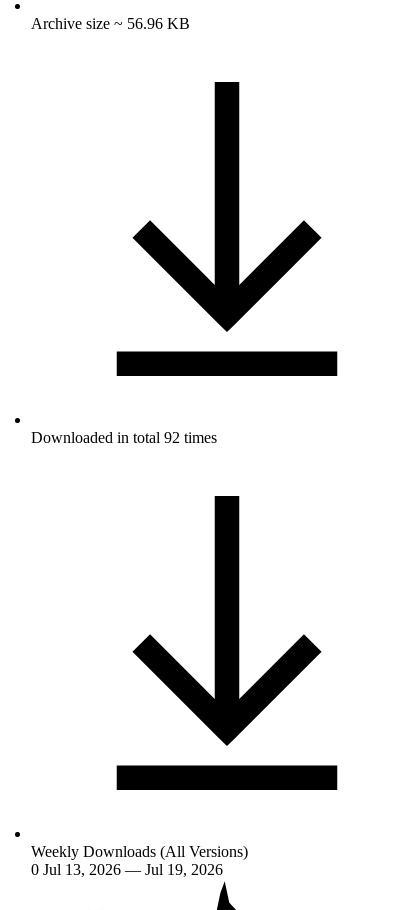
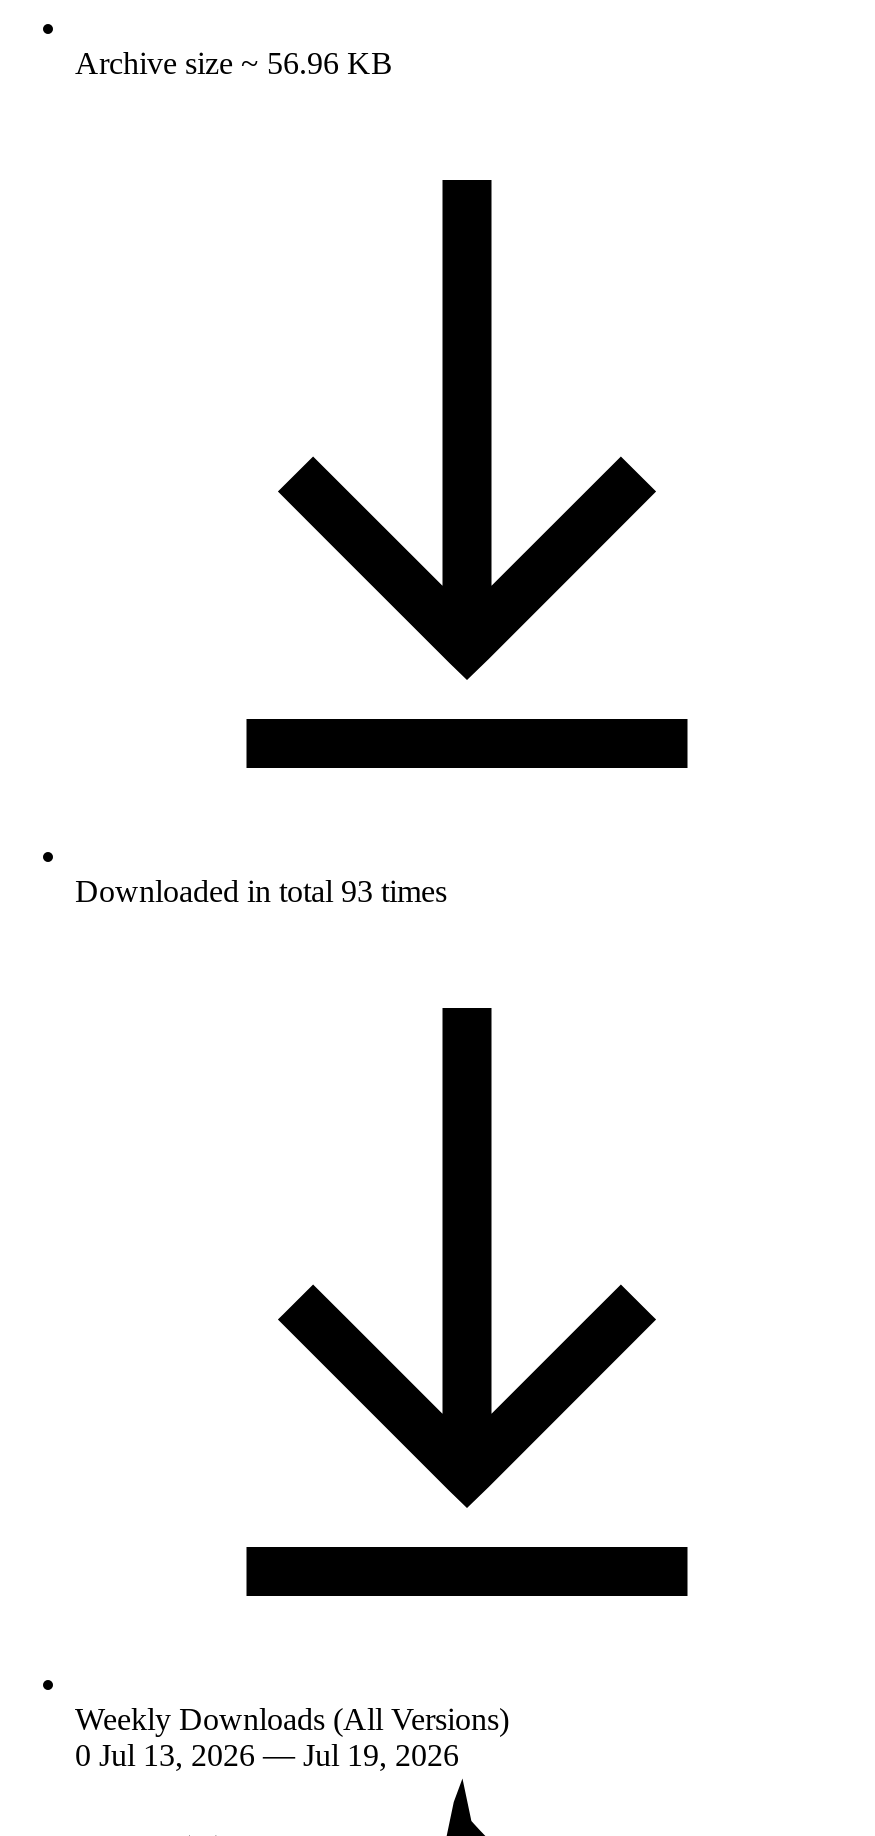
- Downloaded in total 92 times
+ Downloaded in total 93 times
